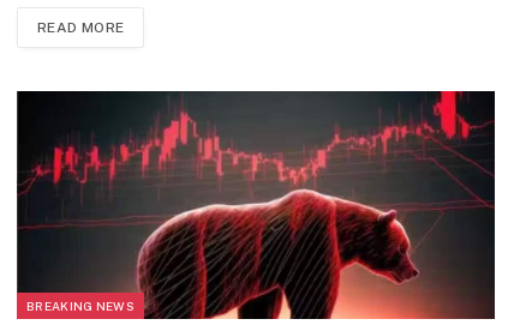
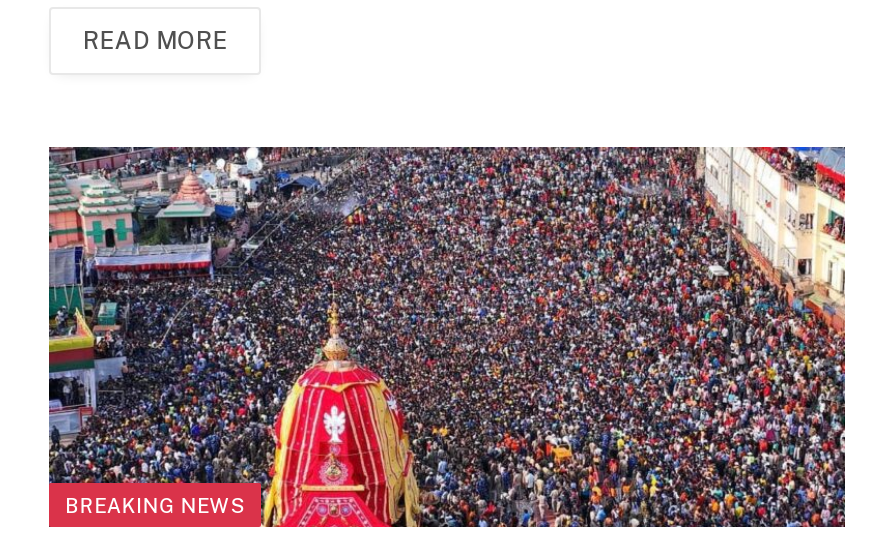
- [image]
+ [image]
